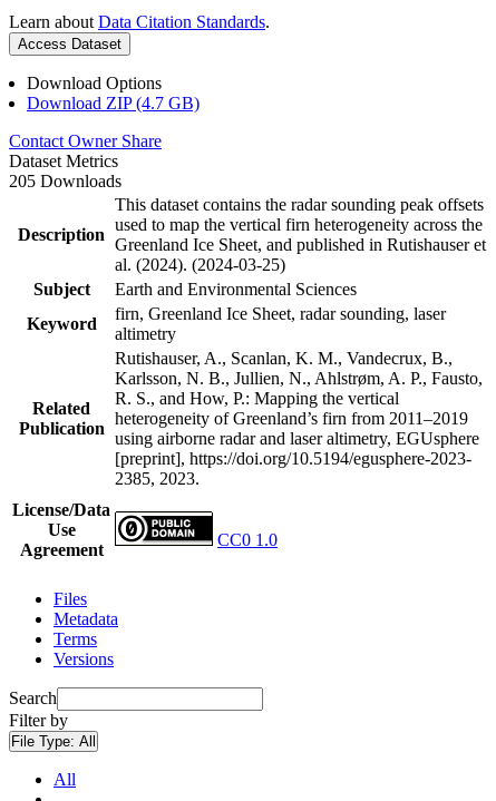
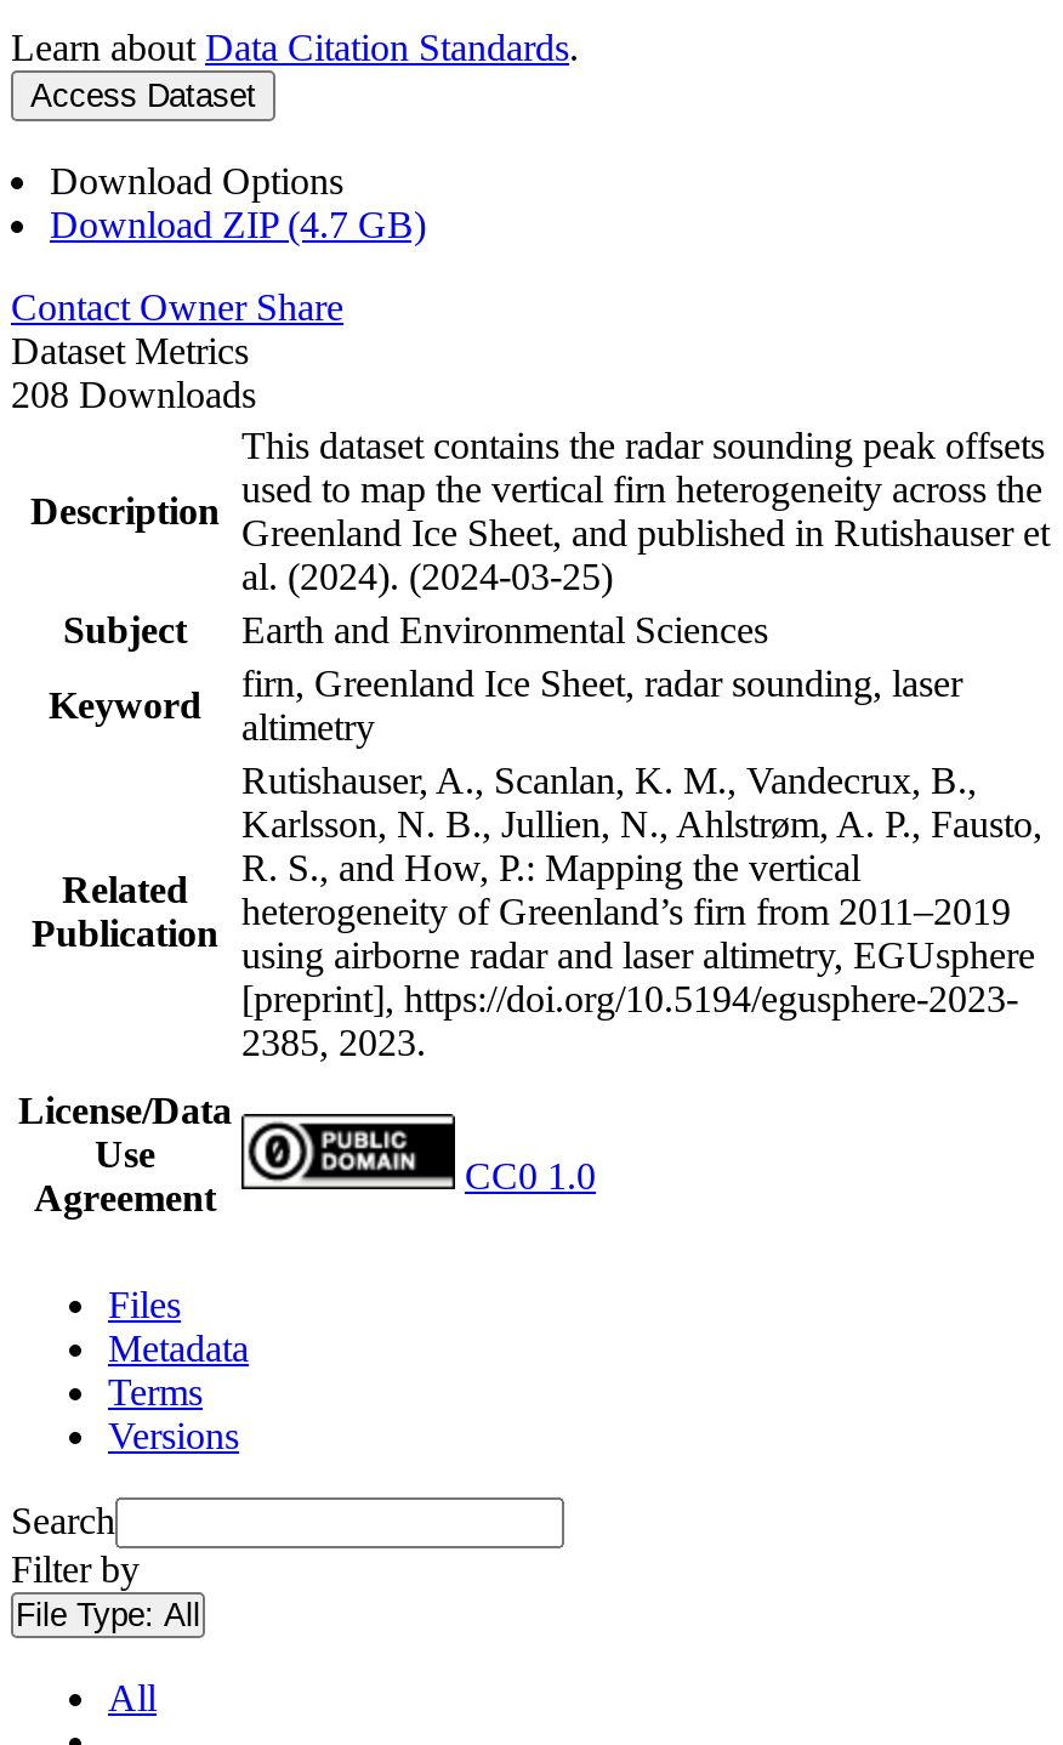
- 205 Downloads
+ 208 Downloads
